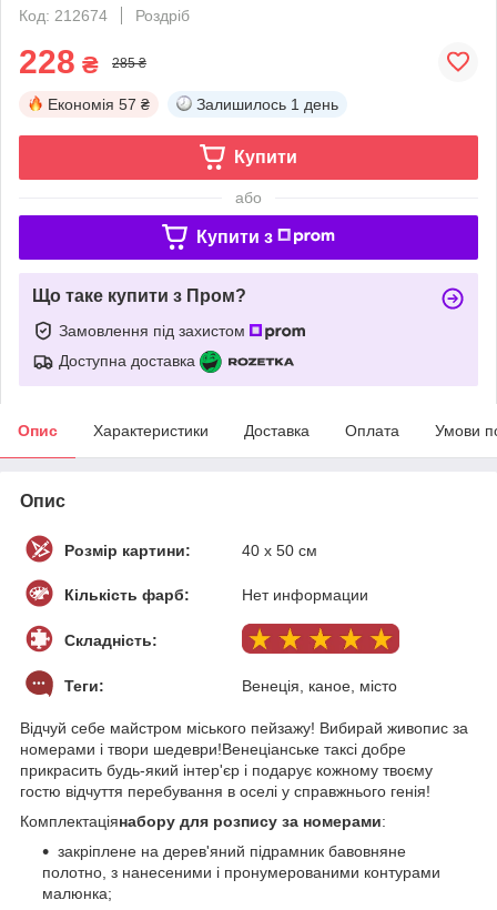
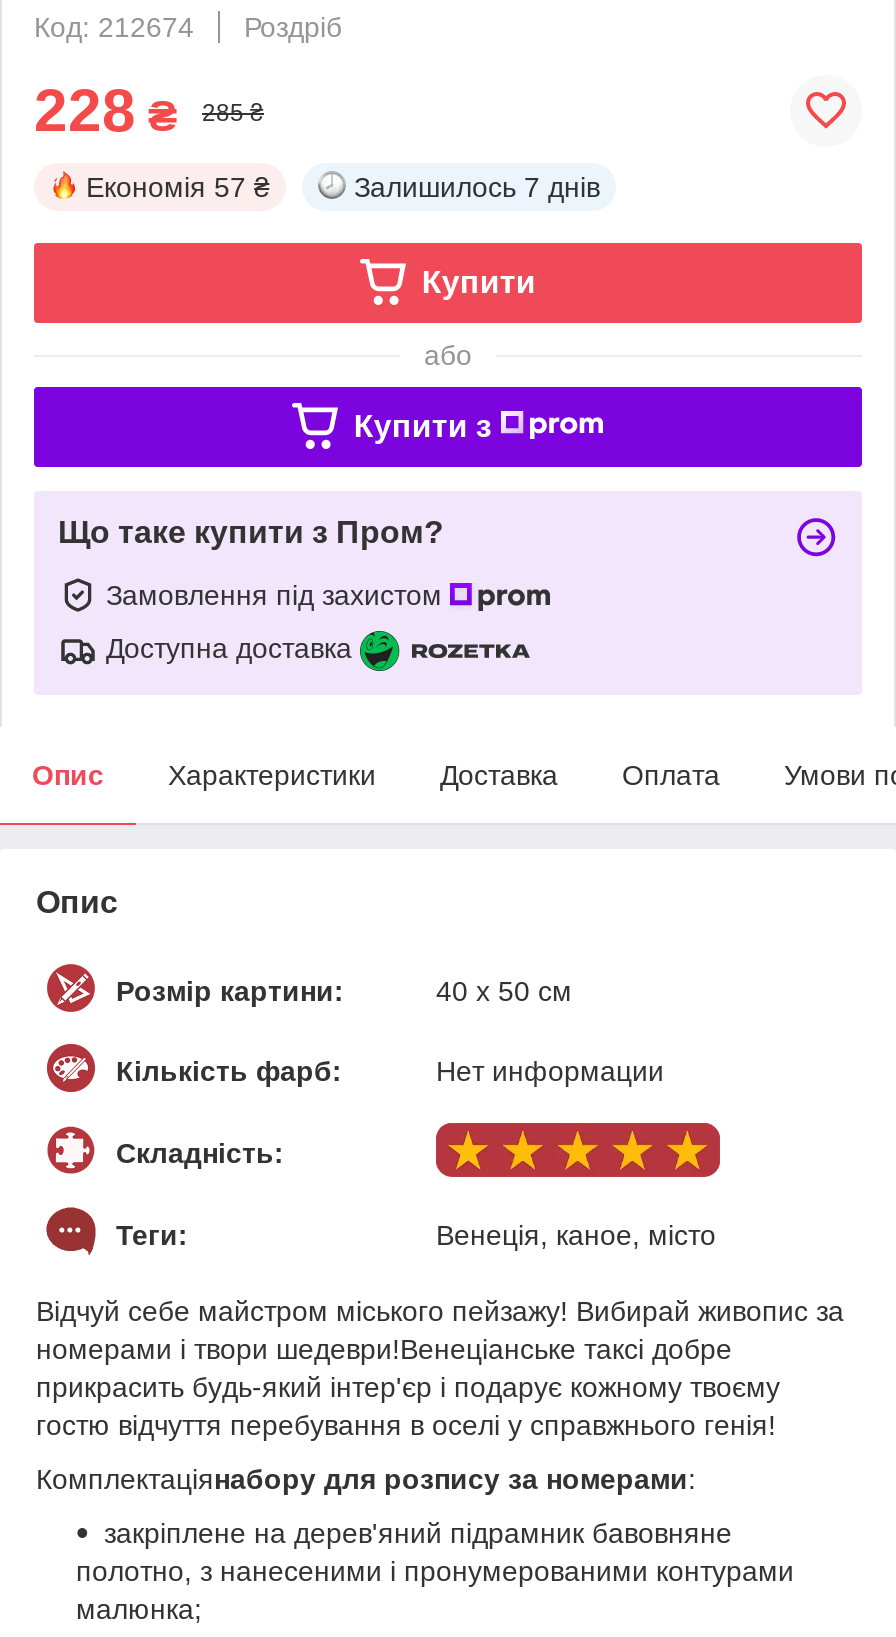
- Залишилось 1 день
+ Залишилось 7 днів
